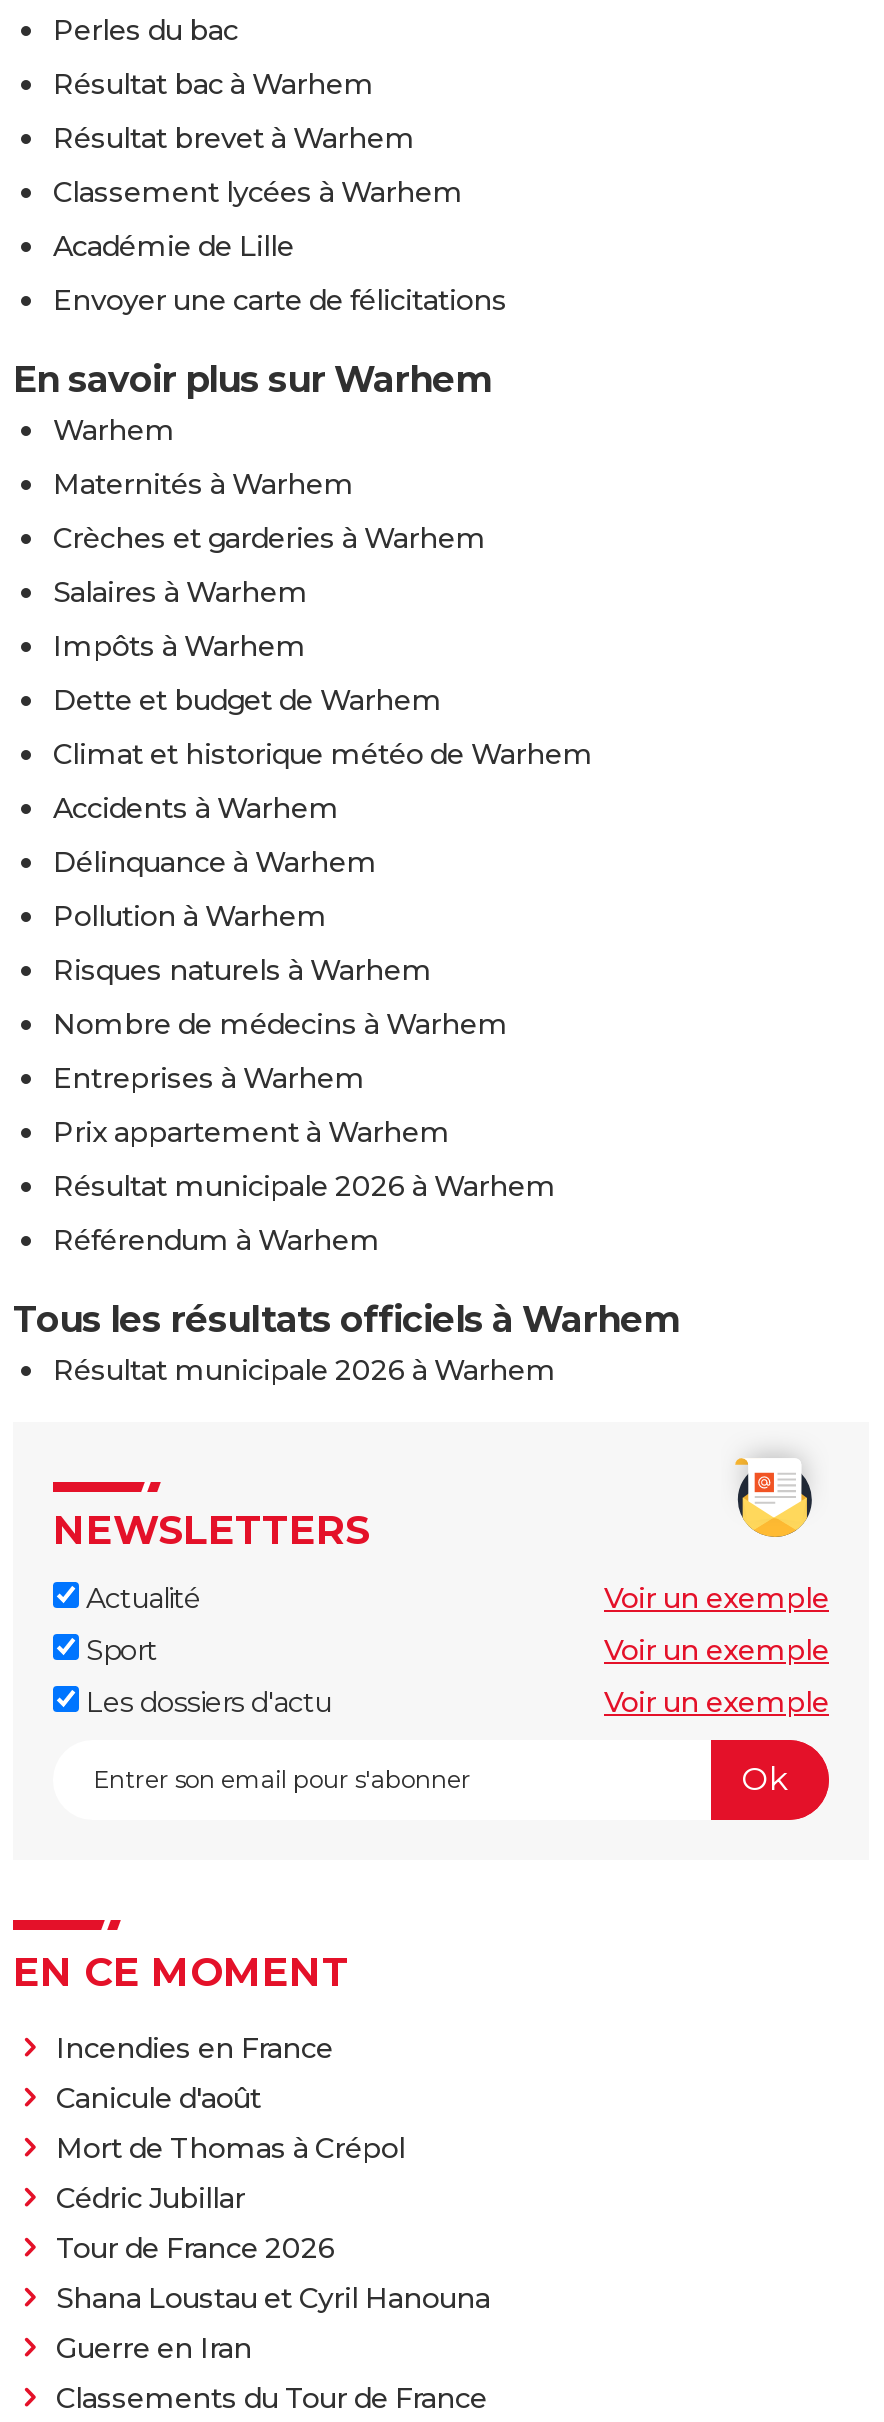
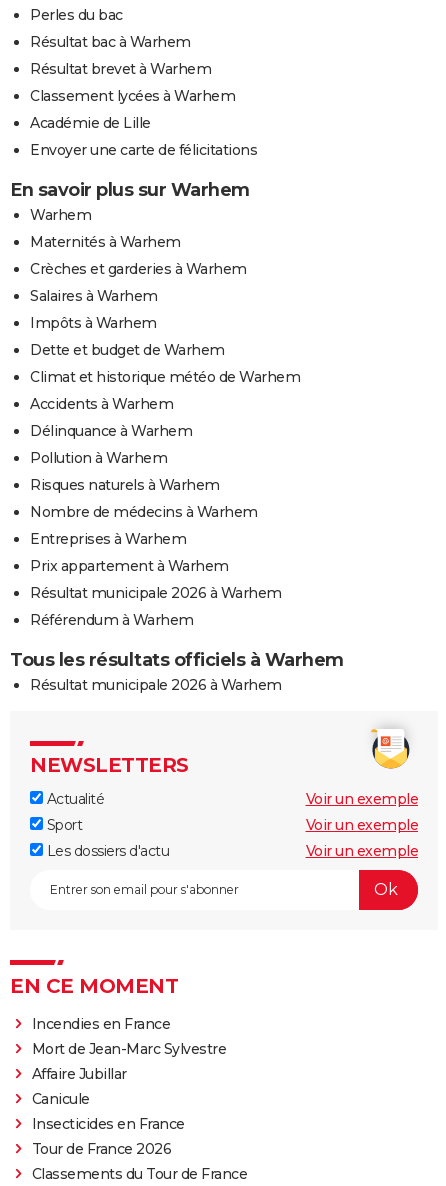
- Canicule d'août
- Mort de Thomas à Crépol
- Cédric Jubillar
+ Mort de Jean-Marc Sylvestre
+ Affaire Jubillar
+ Canicule
+ Insecticides en France

moved down: Tour de France 2026

- Shana Loustau et Cyril Hanouna
- Guerre en Iran
